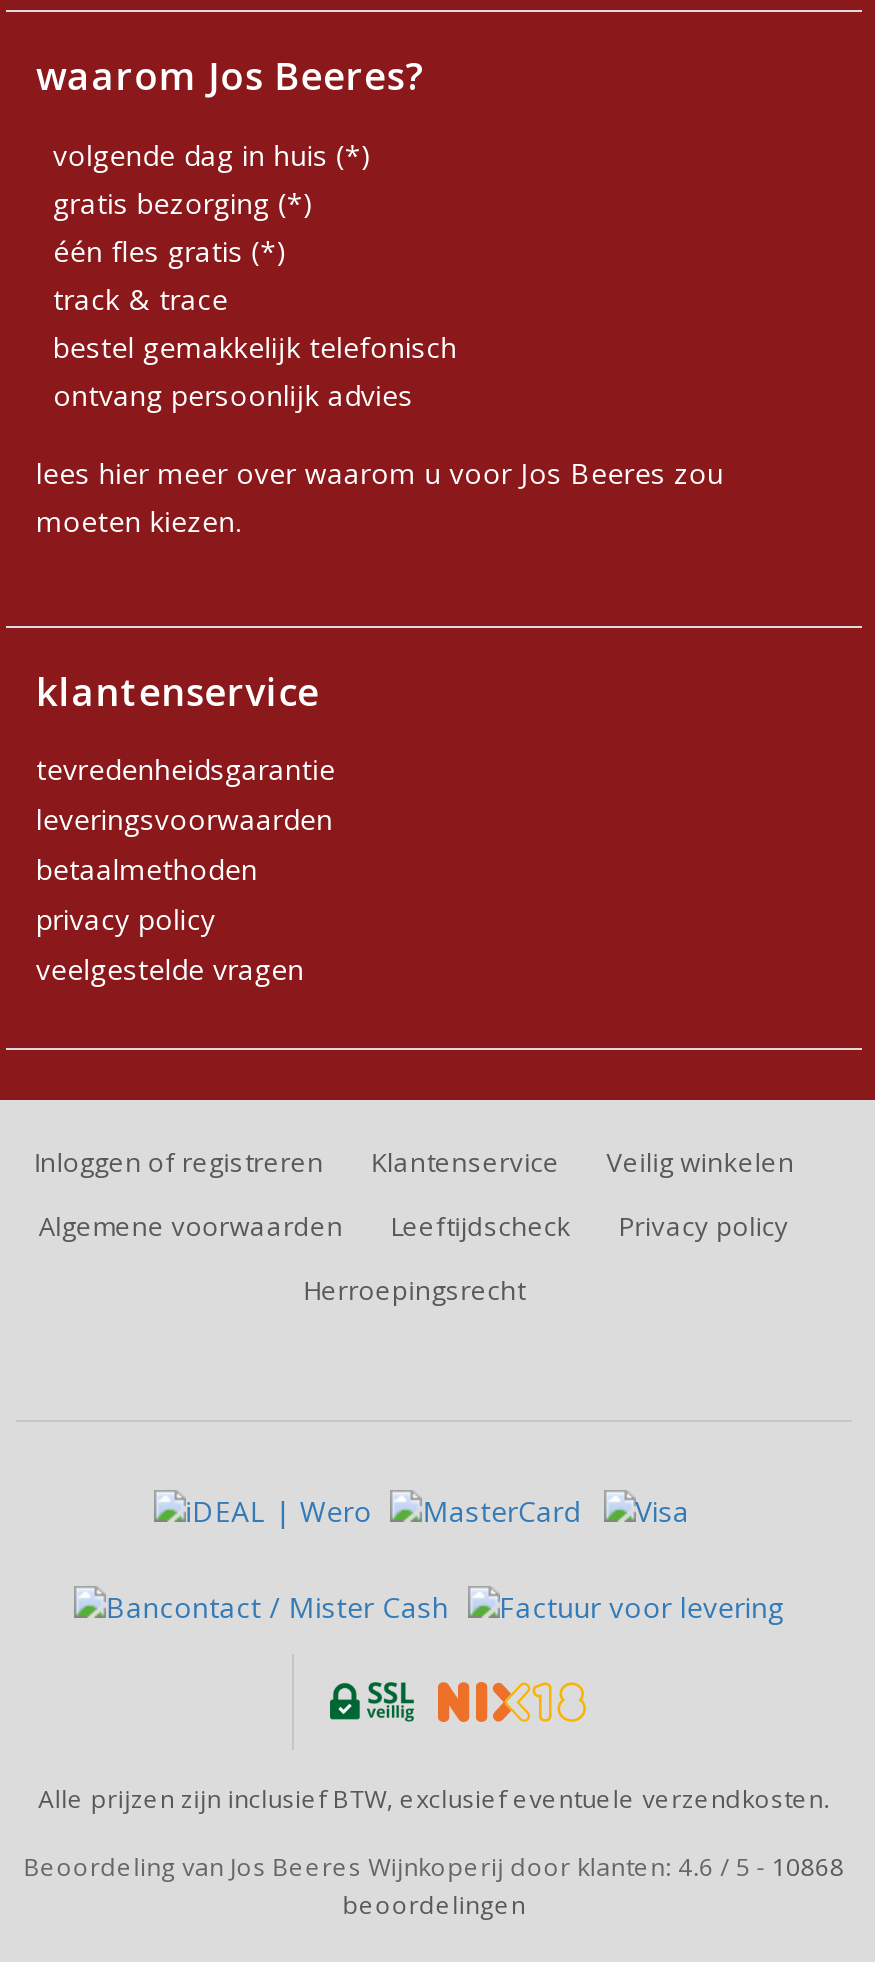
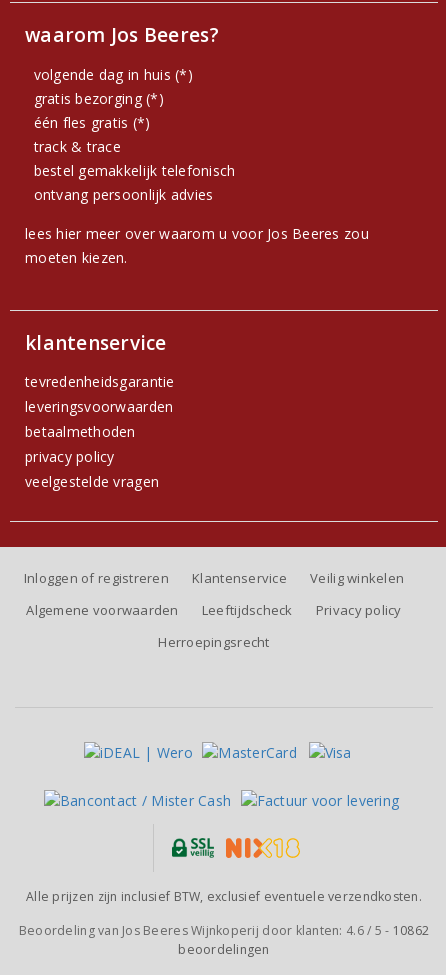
- Beoordeling van Jos Beeres Wijnkoperij door klanten: 4.6 / 5 - 10868
+ Beoordeling van Jos Beeres Wijnkoperij door klanten: 4.6 / 5 - 10862
